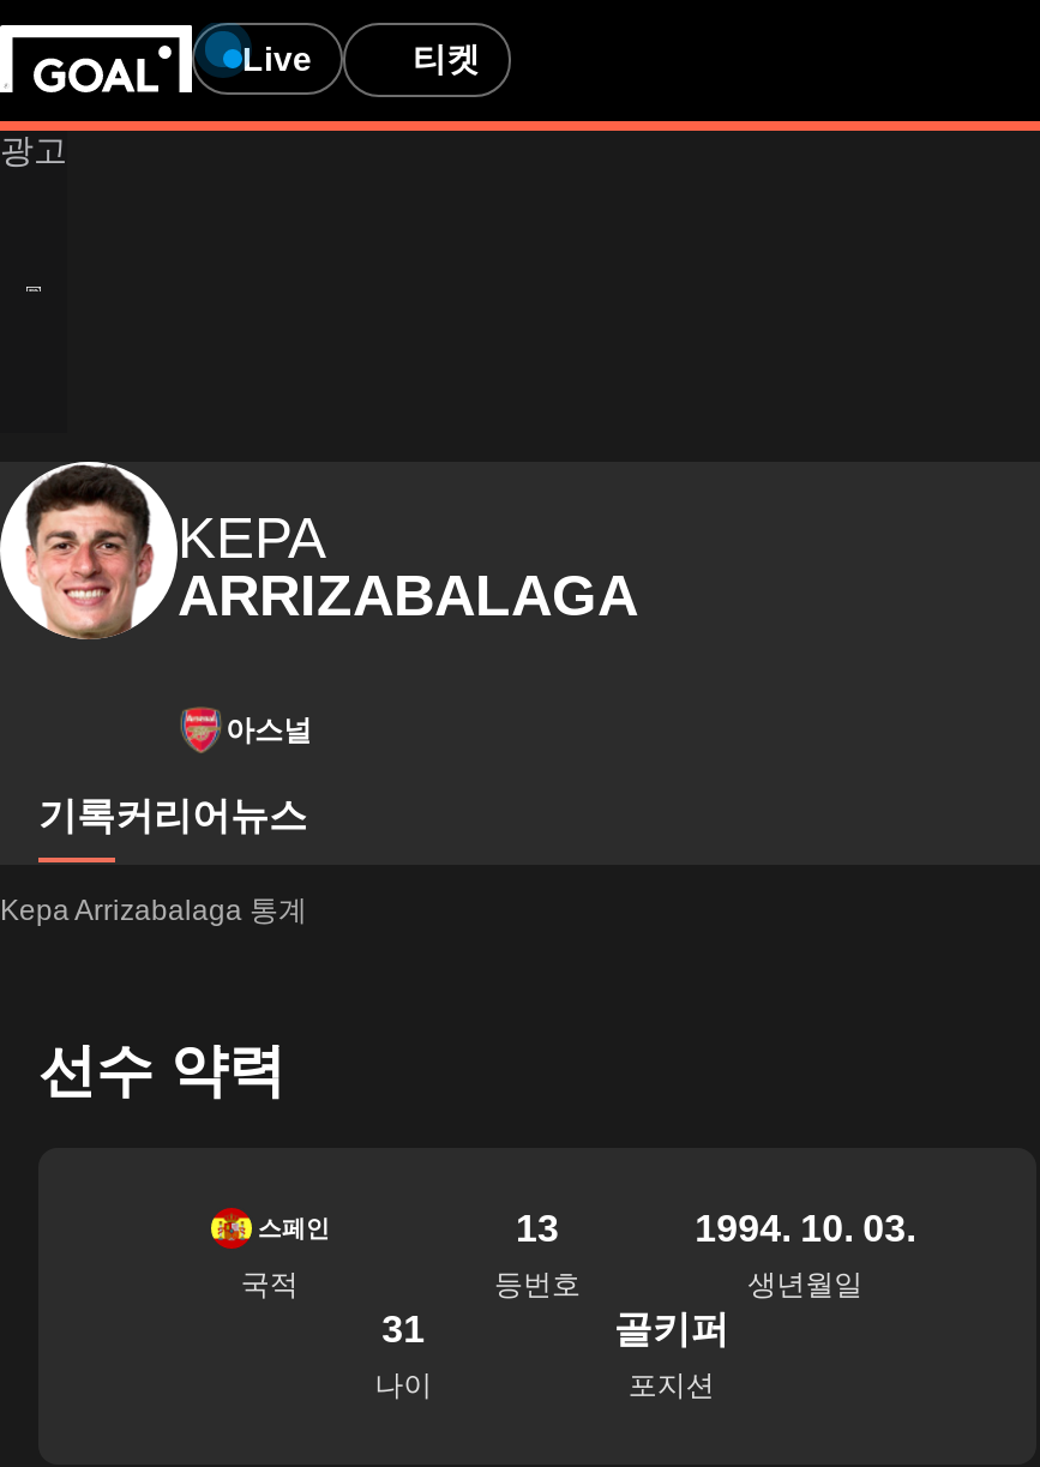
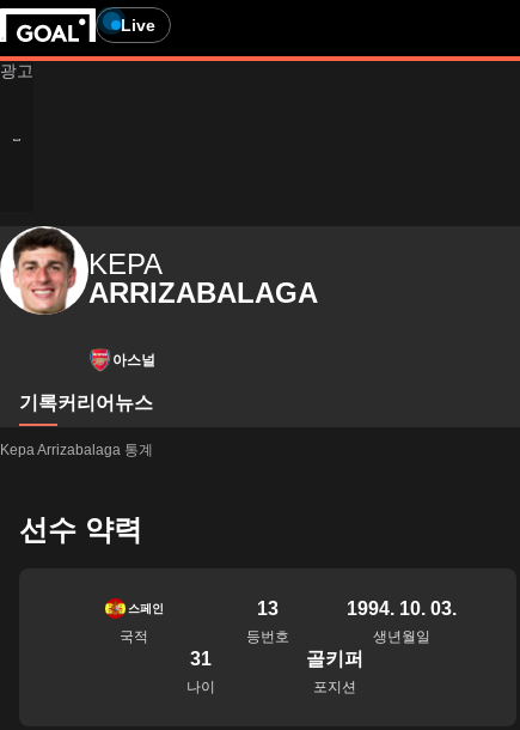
- 티켓
